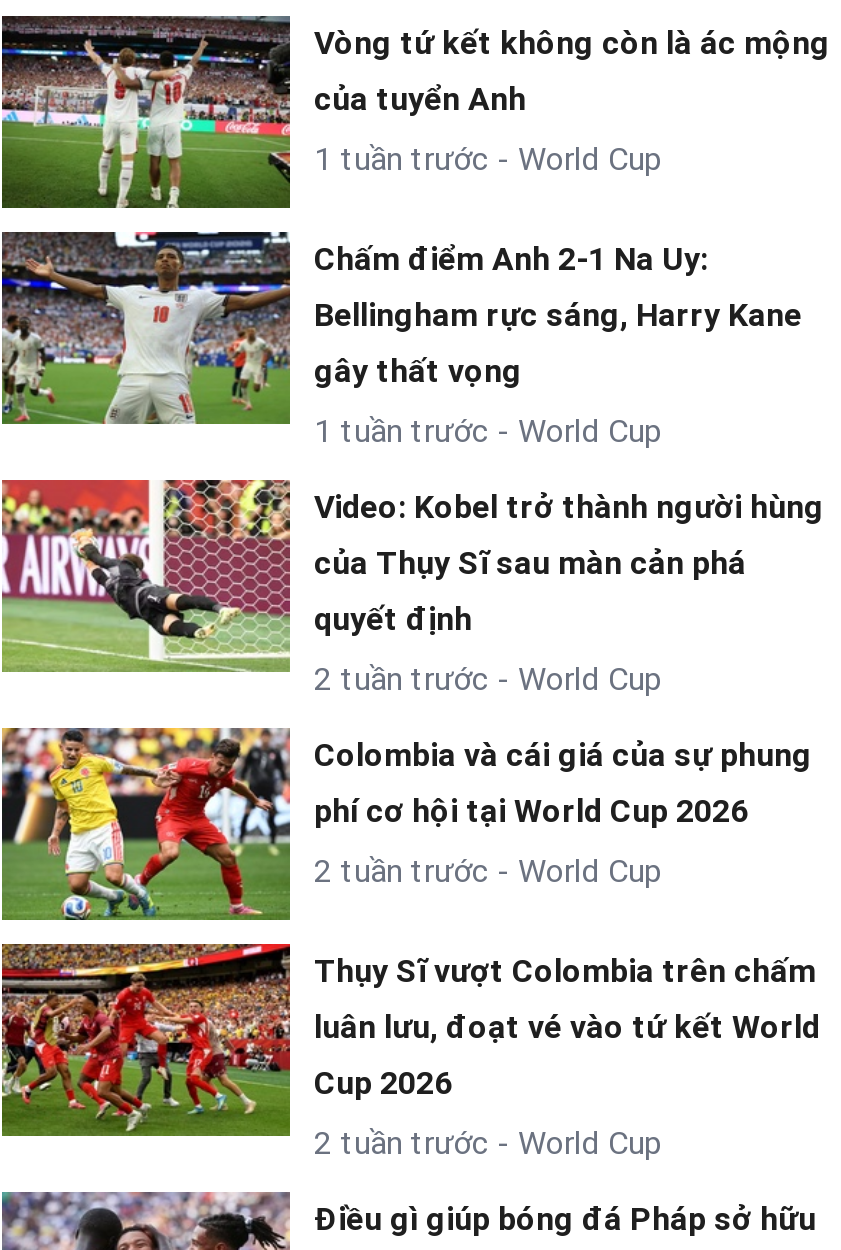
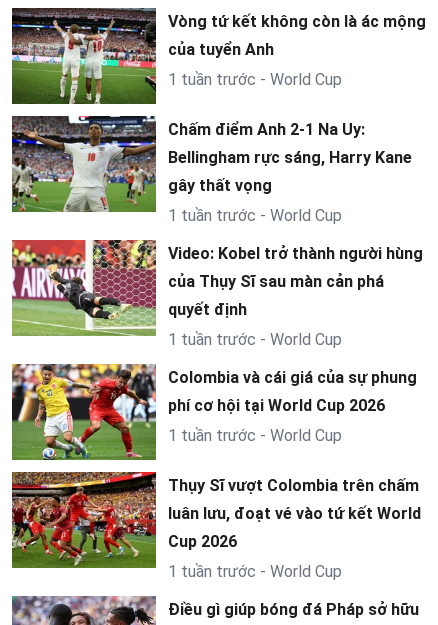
- 2 tuần trước - World Cup
+ 1 tuần trước - World Cup

- 2 tuần trước - World Cup
+ 1 tuần trước - World Cup

- 2 tuần trước - World Cup
+ 1 tuần trước - World Cup
